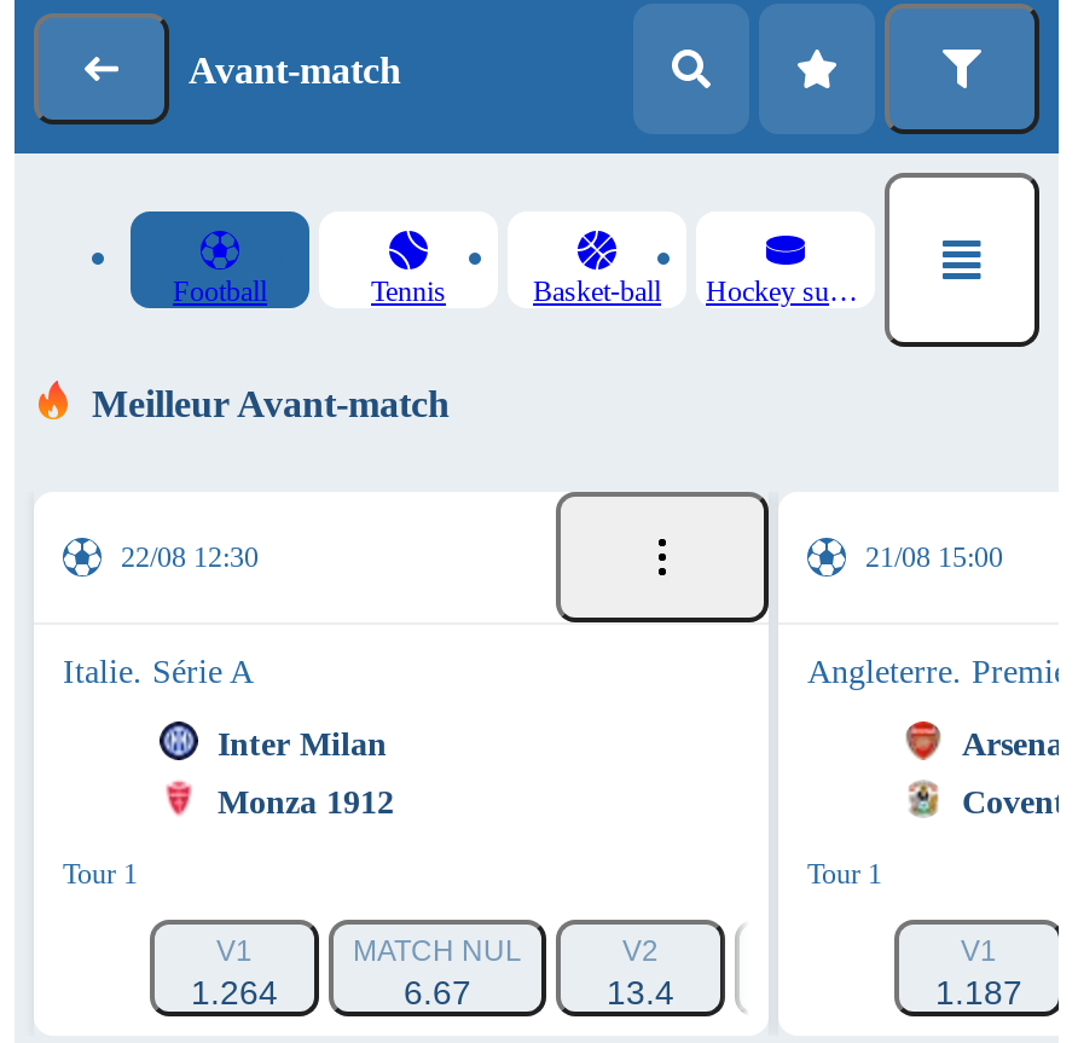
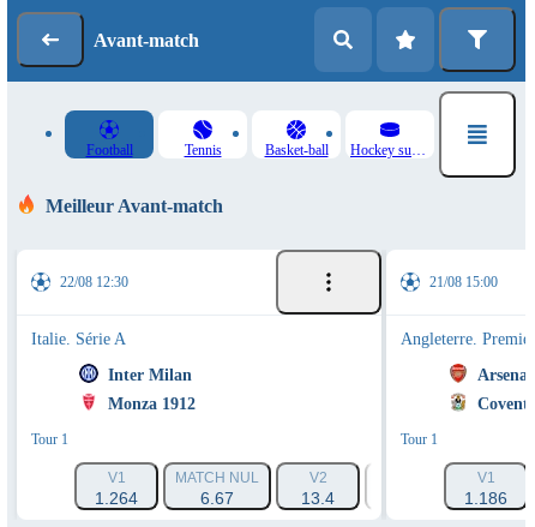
- 1.187
+ 1.186
